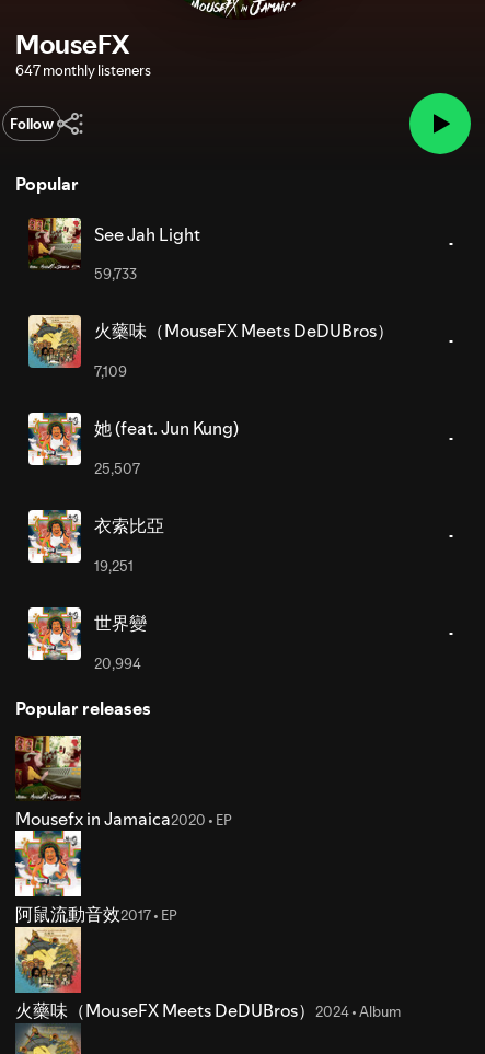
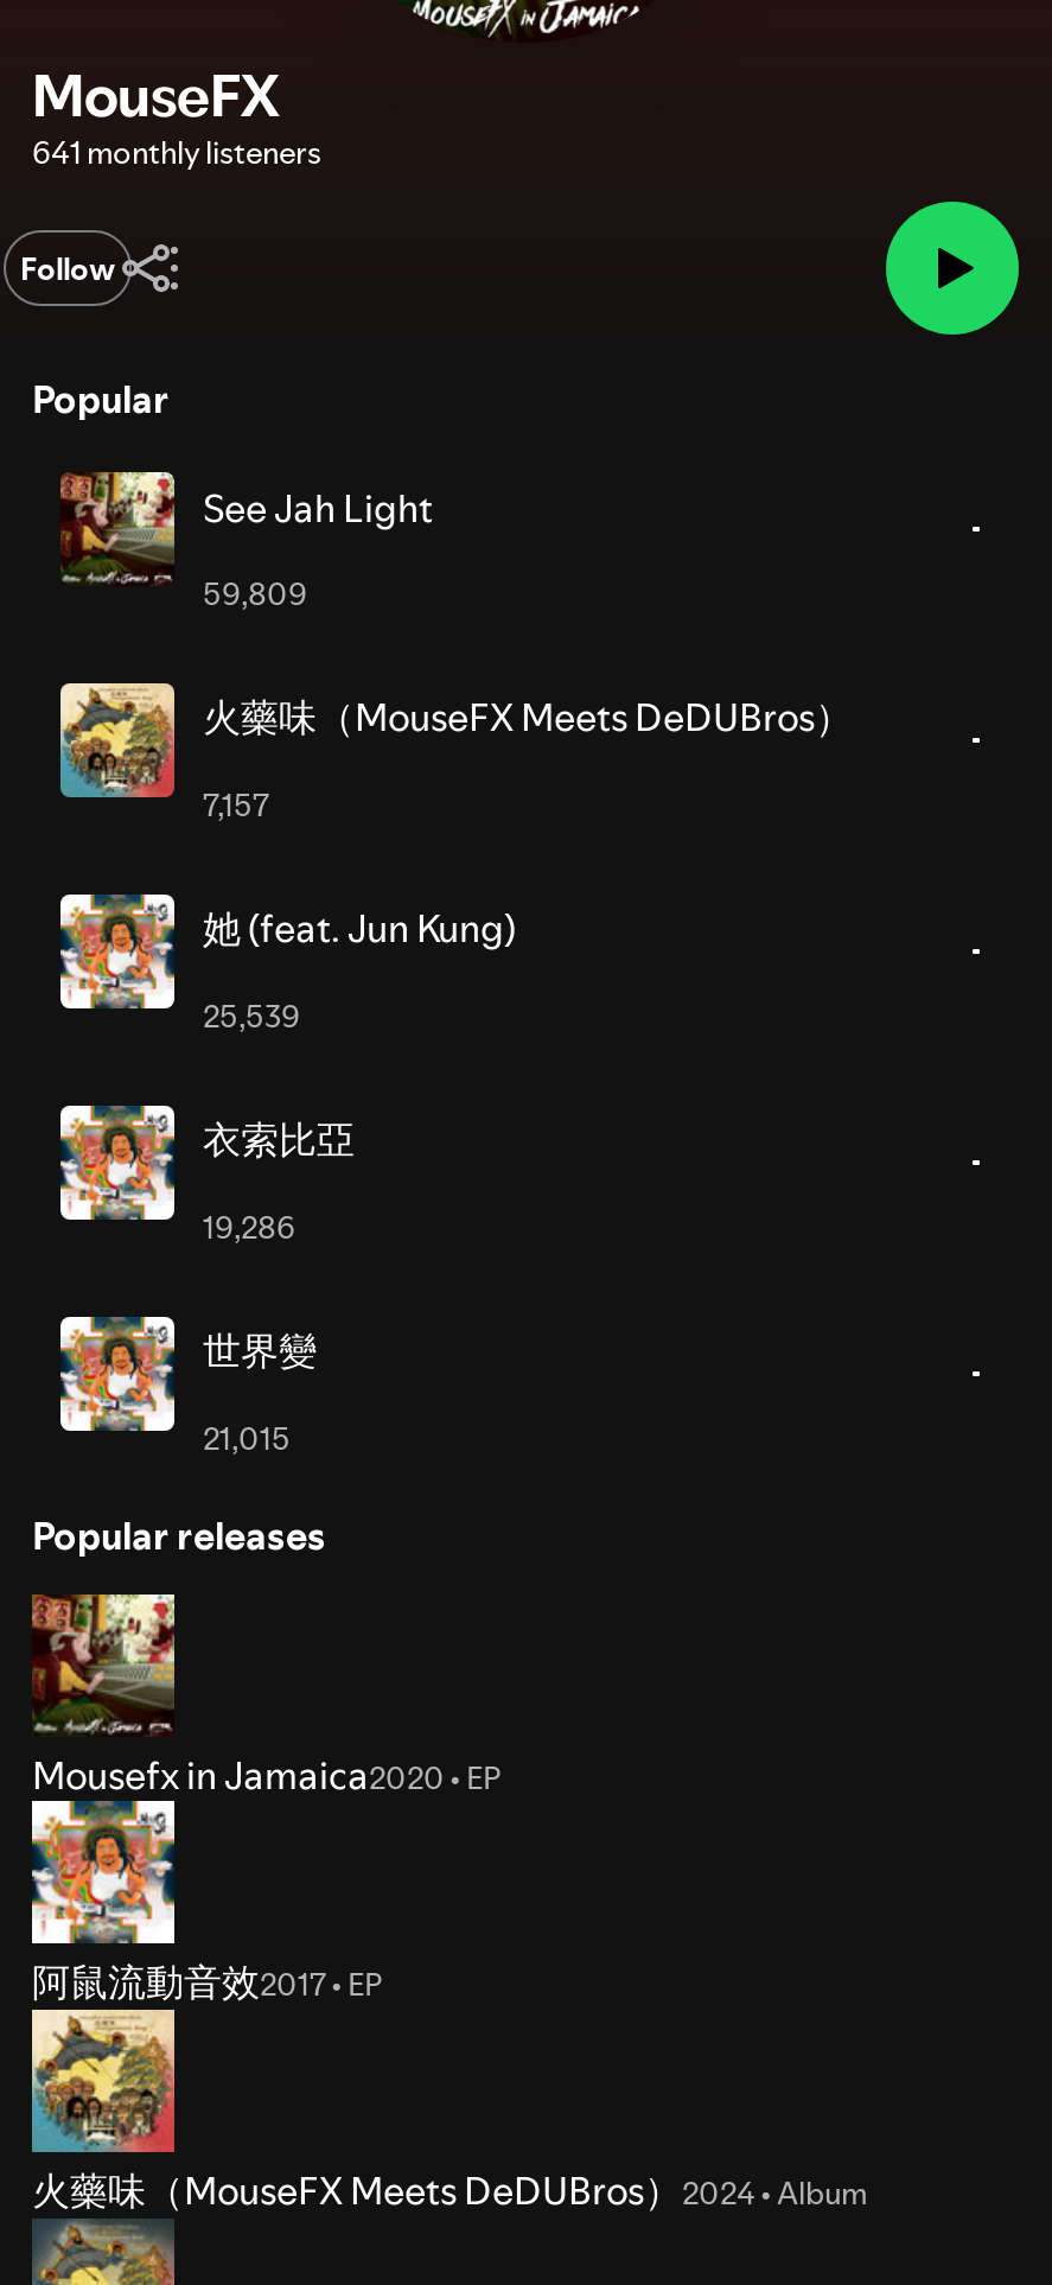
- 647 monthly listeners
+ 641 monthly listeners

- 59,733
+ 59,809

- 7,109
+ 7,157

- 25,507
+ 25,539

- 19,251
+ 19,286

- 20,994
+ 21,015
